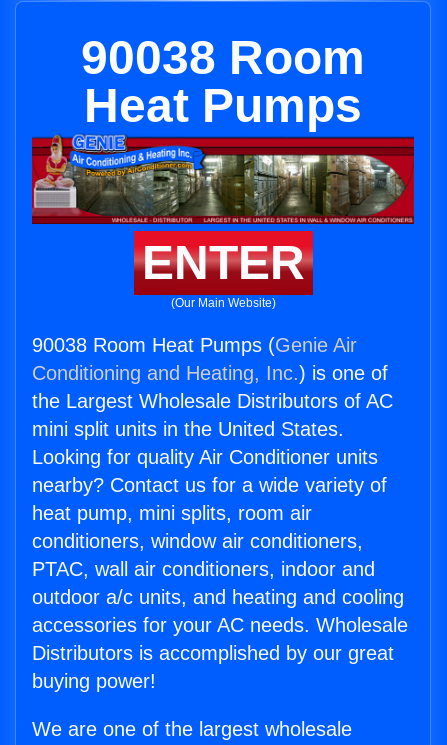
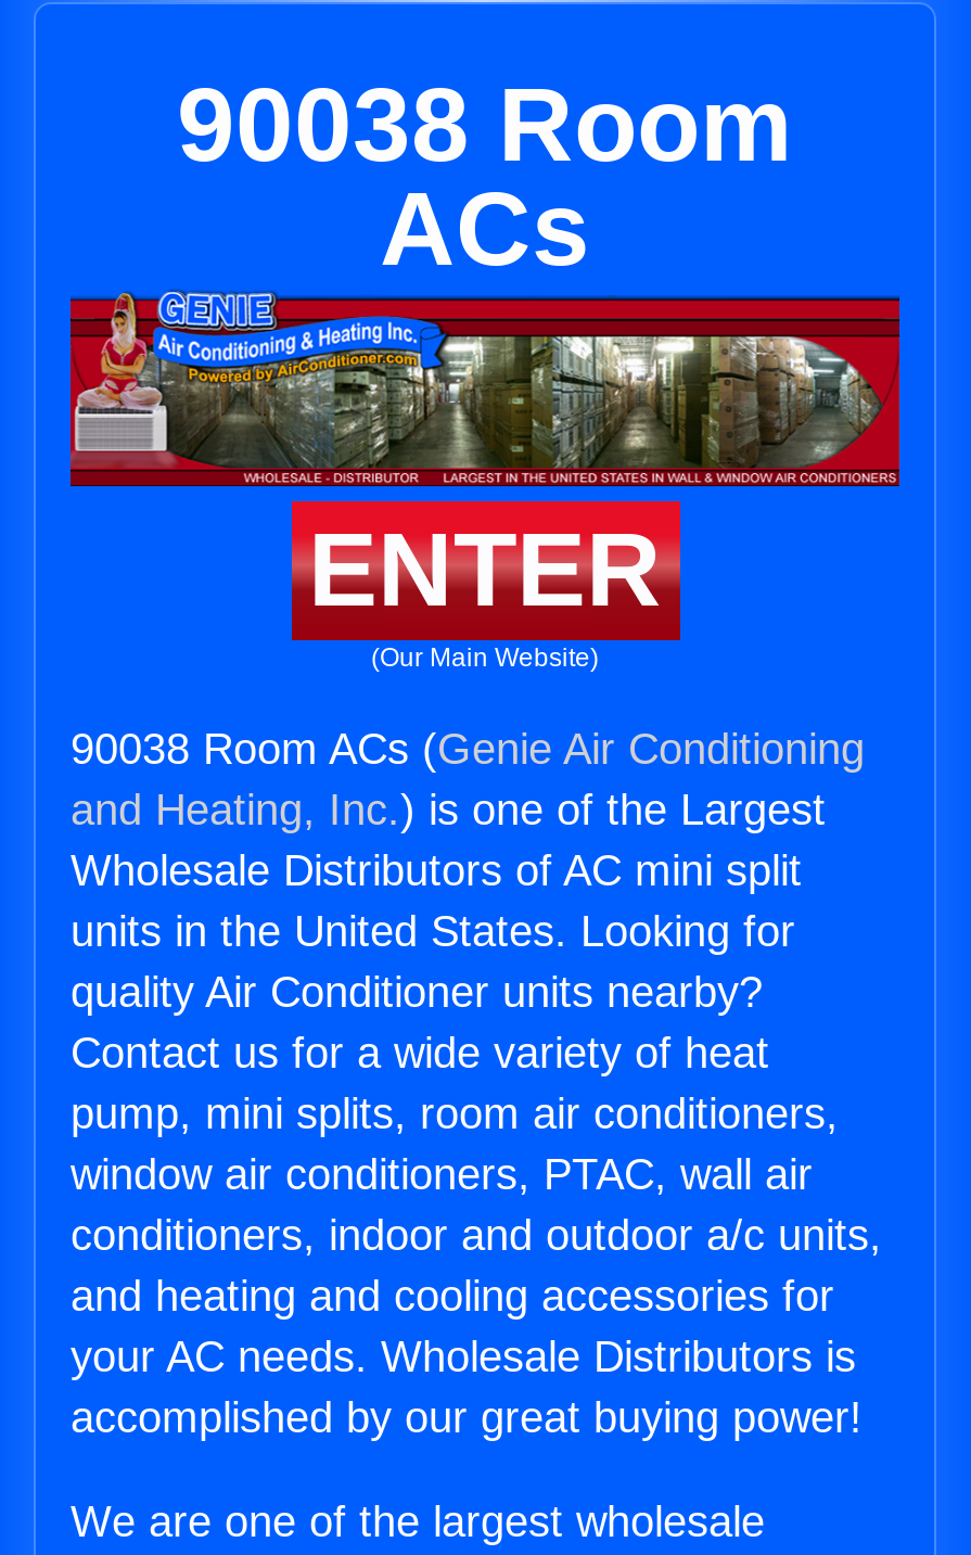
- Heat Pumps
+ ACs

- 90038 Room Heat Pumps (Genie Air
- Conditioning and Heating, Inc.) is one of
- the Largest Wholesale Distributors of AC
- mini split units in the United States.
- Looking for quality Air Conditioner units
- nearby? Contact us for a wide variety of
- heat pump, mini splits, room air
- conditioners, window air conditioners,
- PTAC, wall air conditioners, indoor and
- outdoor a/c units, and heating and cooling
- accessories for your AC needs. Wholesale
- Distributors is accomplished by our great
- buying power!
+ 90038 Room ACs (Genie Air Conditioning
+ and Heating, Inc.) is one of the Largest
+ Wholesale Distributors of AC mini split
+ units in the United States. Looking for
+ quality Air Conditioner units nearby?
+ Contact us for a wide variety of heat
+ pump, mini splits, room air conditioners,
+ window air conditioners, PTAC, wall air
+ conditioners, indoor and outdoor a/c units,
+ and heating and cooling accessories for
+ your AC needs. Wholesale Distributors is
+ accomplished by our great buying power!
